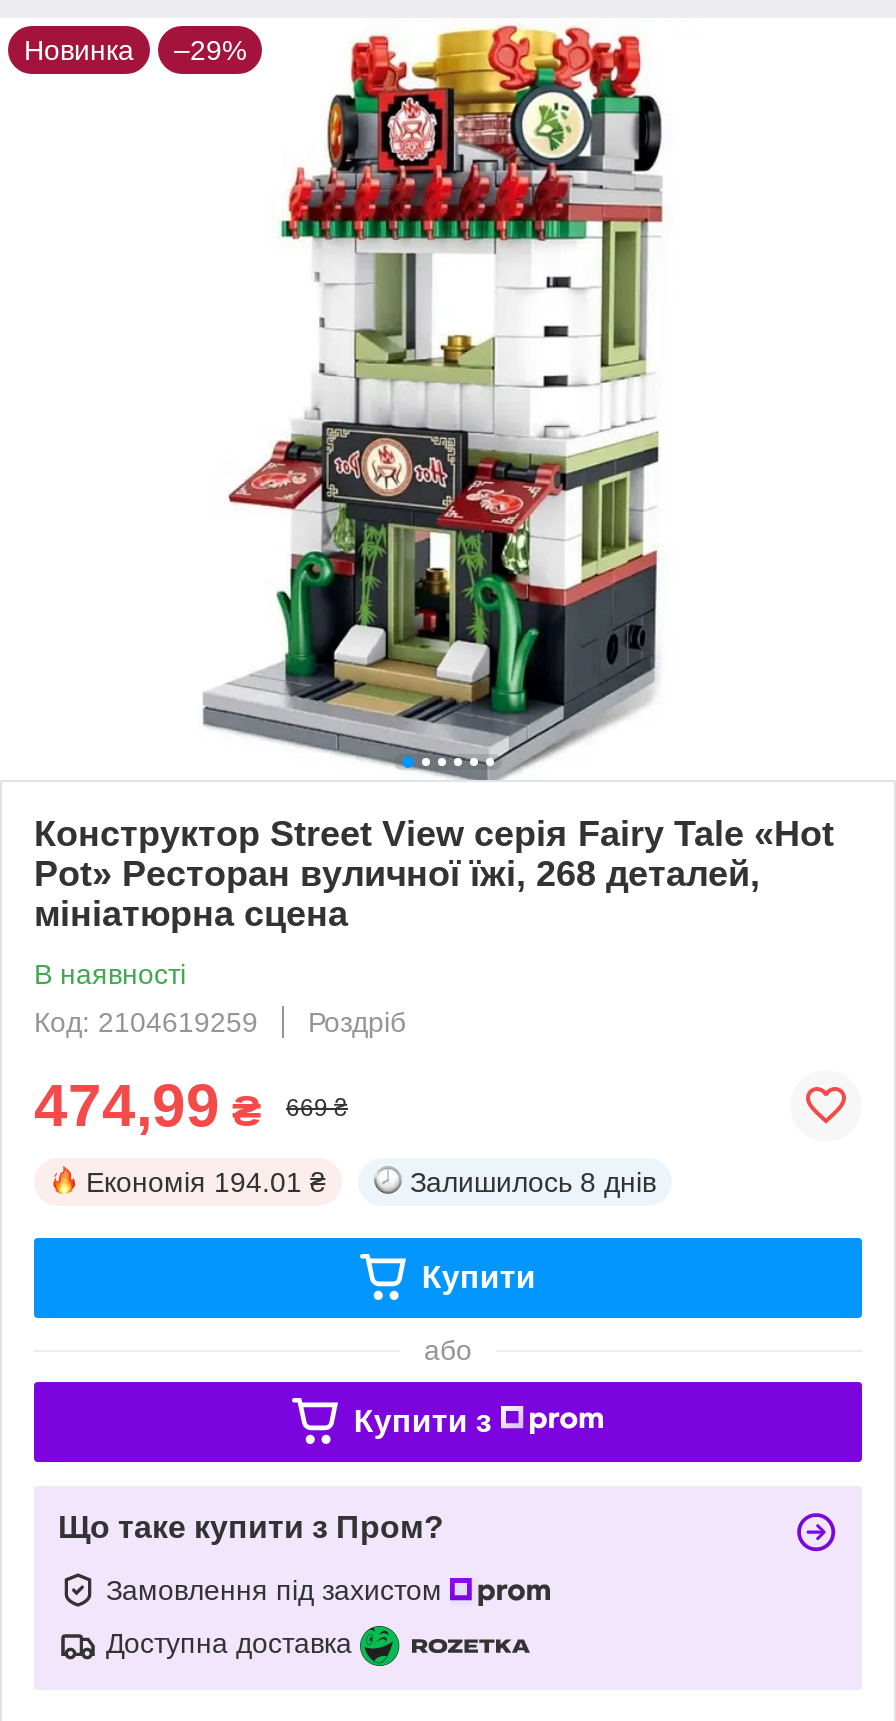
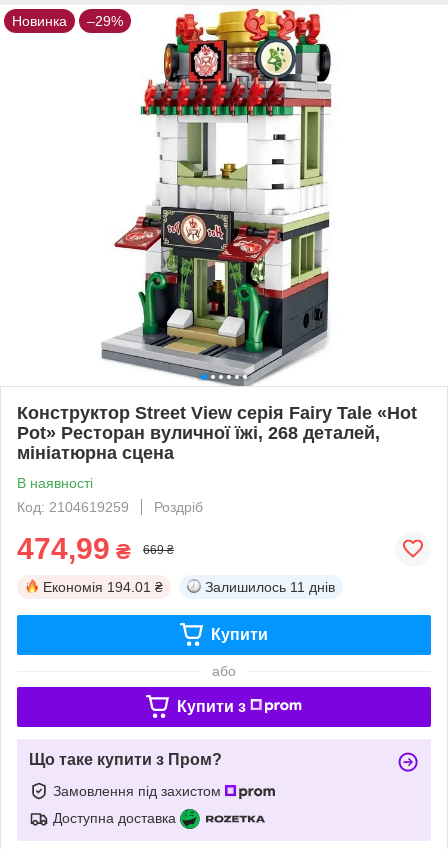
- Залишилось 8 днів
+ Залишилось 11 днів
